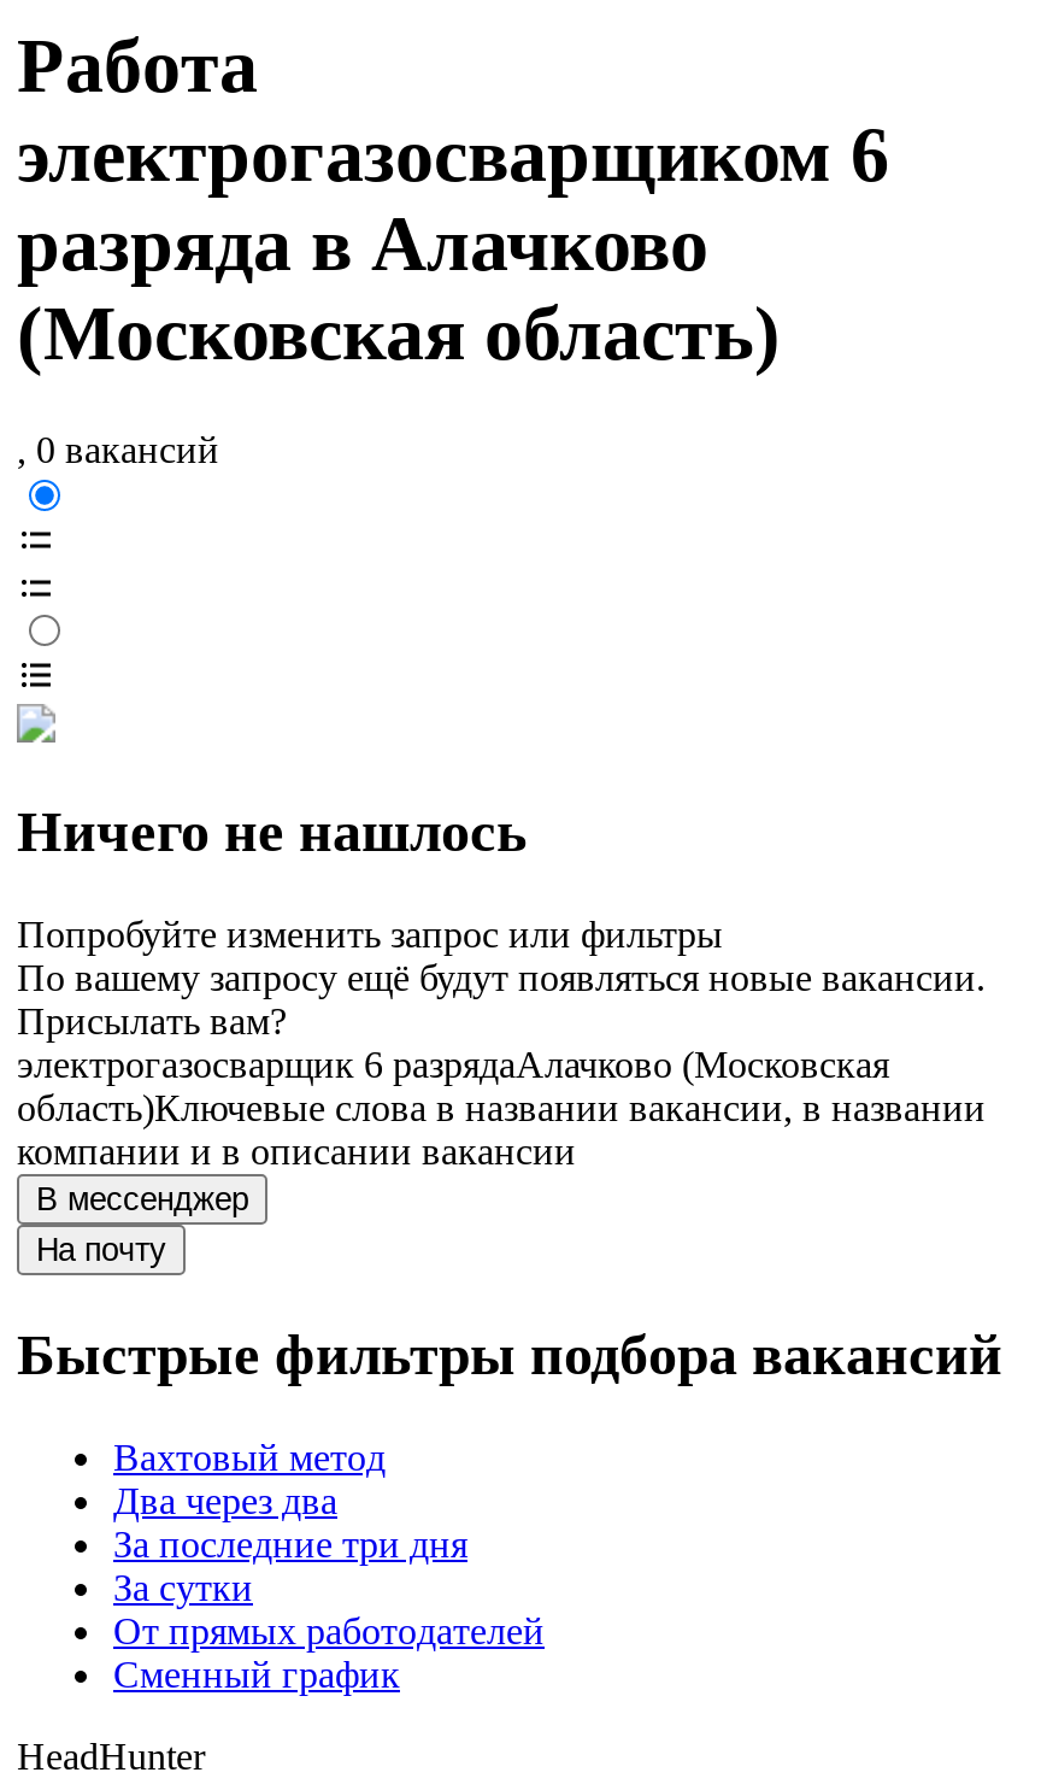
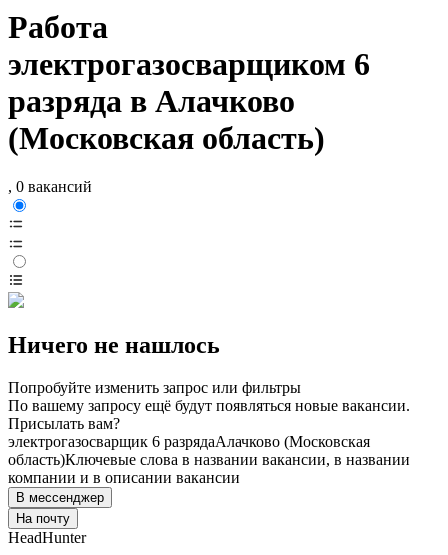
- Быстрые фильтры подбора вакансий
- Вахтовый метод
- Два через два
- За последние три дня
- За сутки
- От прямых работодателей
- Сменный график
